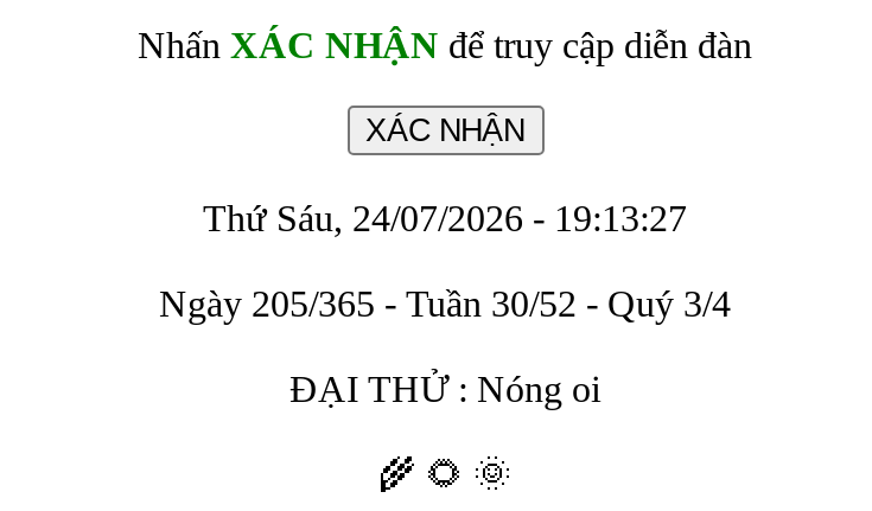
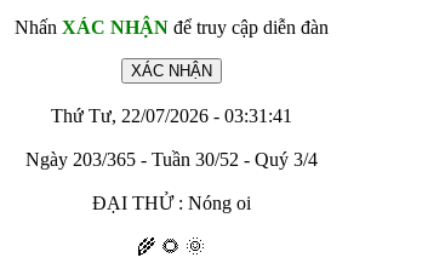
- Thứ Sáu, 24/07/2026 - 19:13:27
+ Thứ Tư, 22/07/2026 - 03:31:41

- Ngày 205/365 - Tuần 30/52 - Quý 3/4
+ Ngày 203/365 - Tuần 30/52 - Quý 3/4
